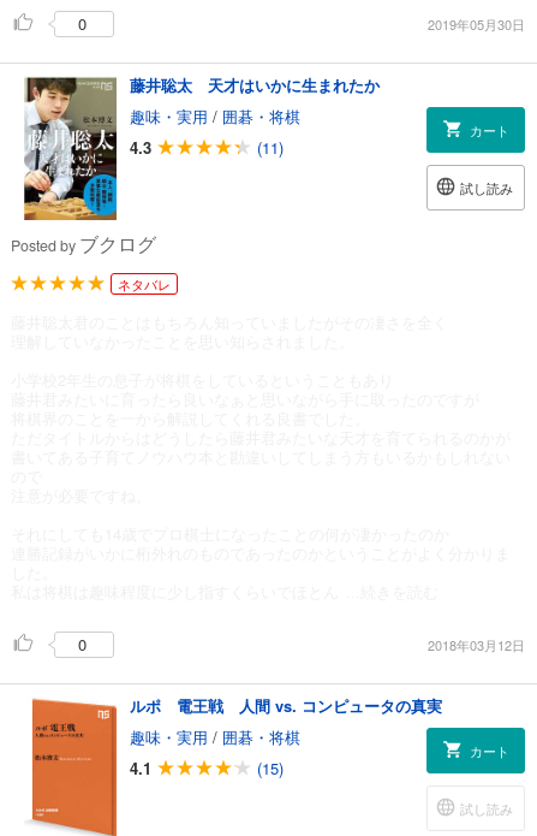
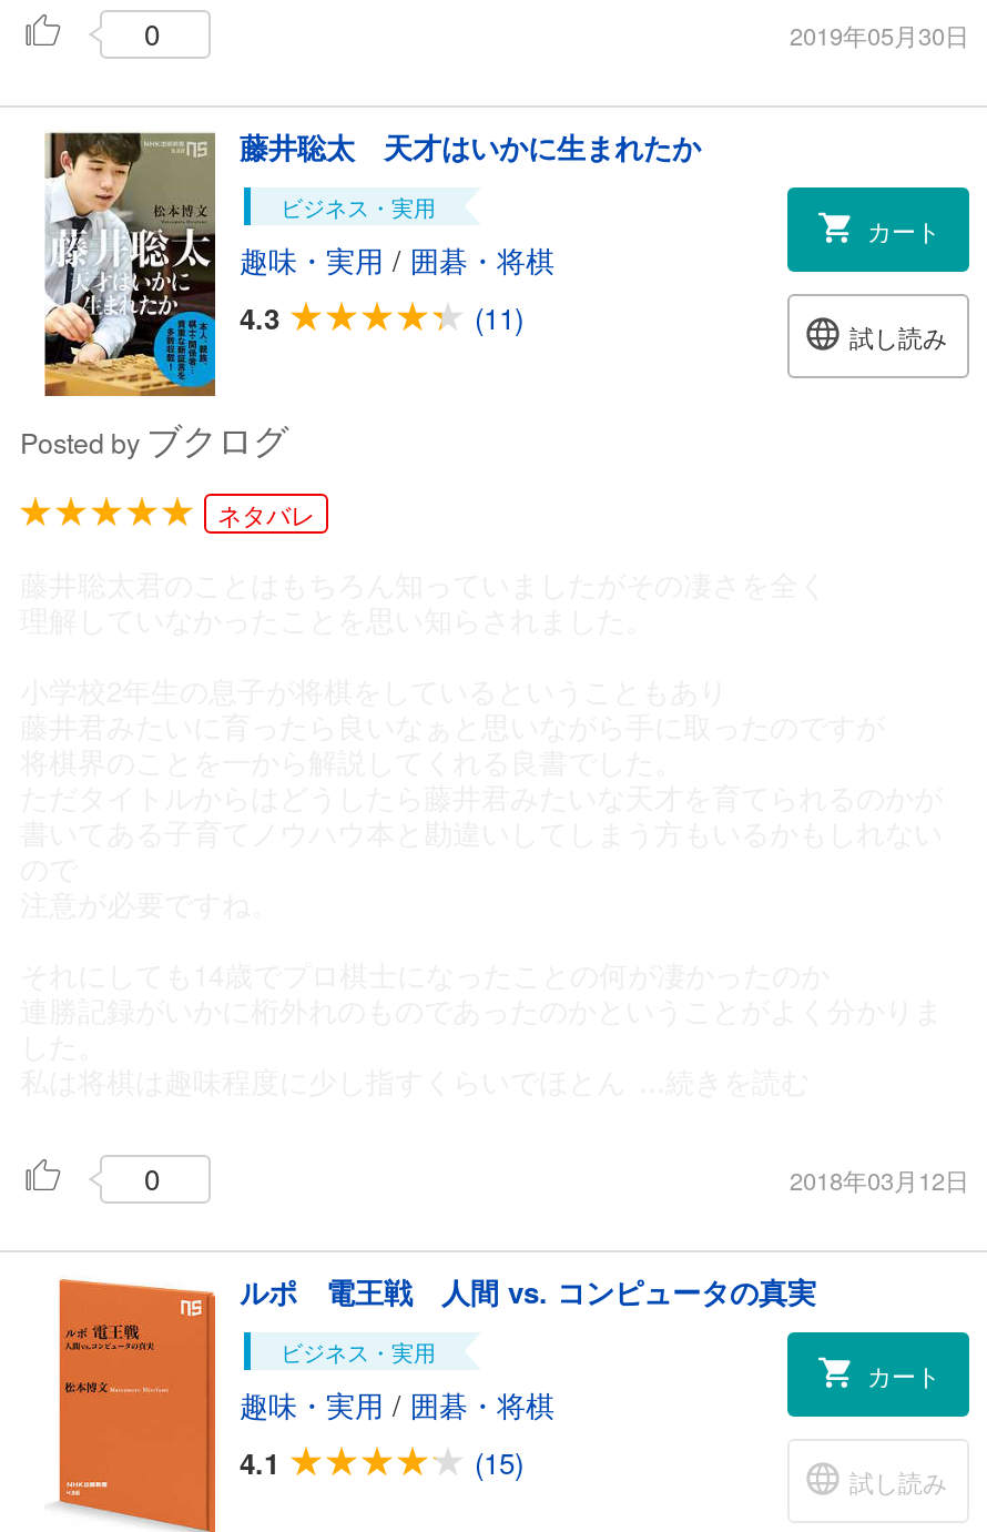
+ ビジネス・実用

moved down: 趣味・実用/囲碁・将棋 | 4.3 | (11)

+ ビジネス・実用

moved down: 趣味・実用/囲碁・将棋 | 4.1 | (15)
